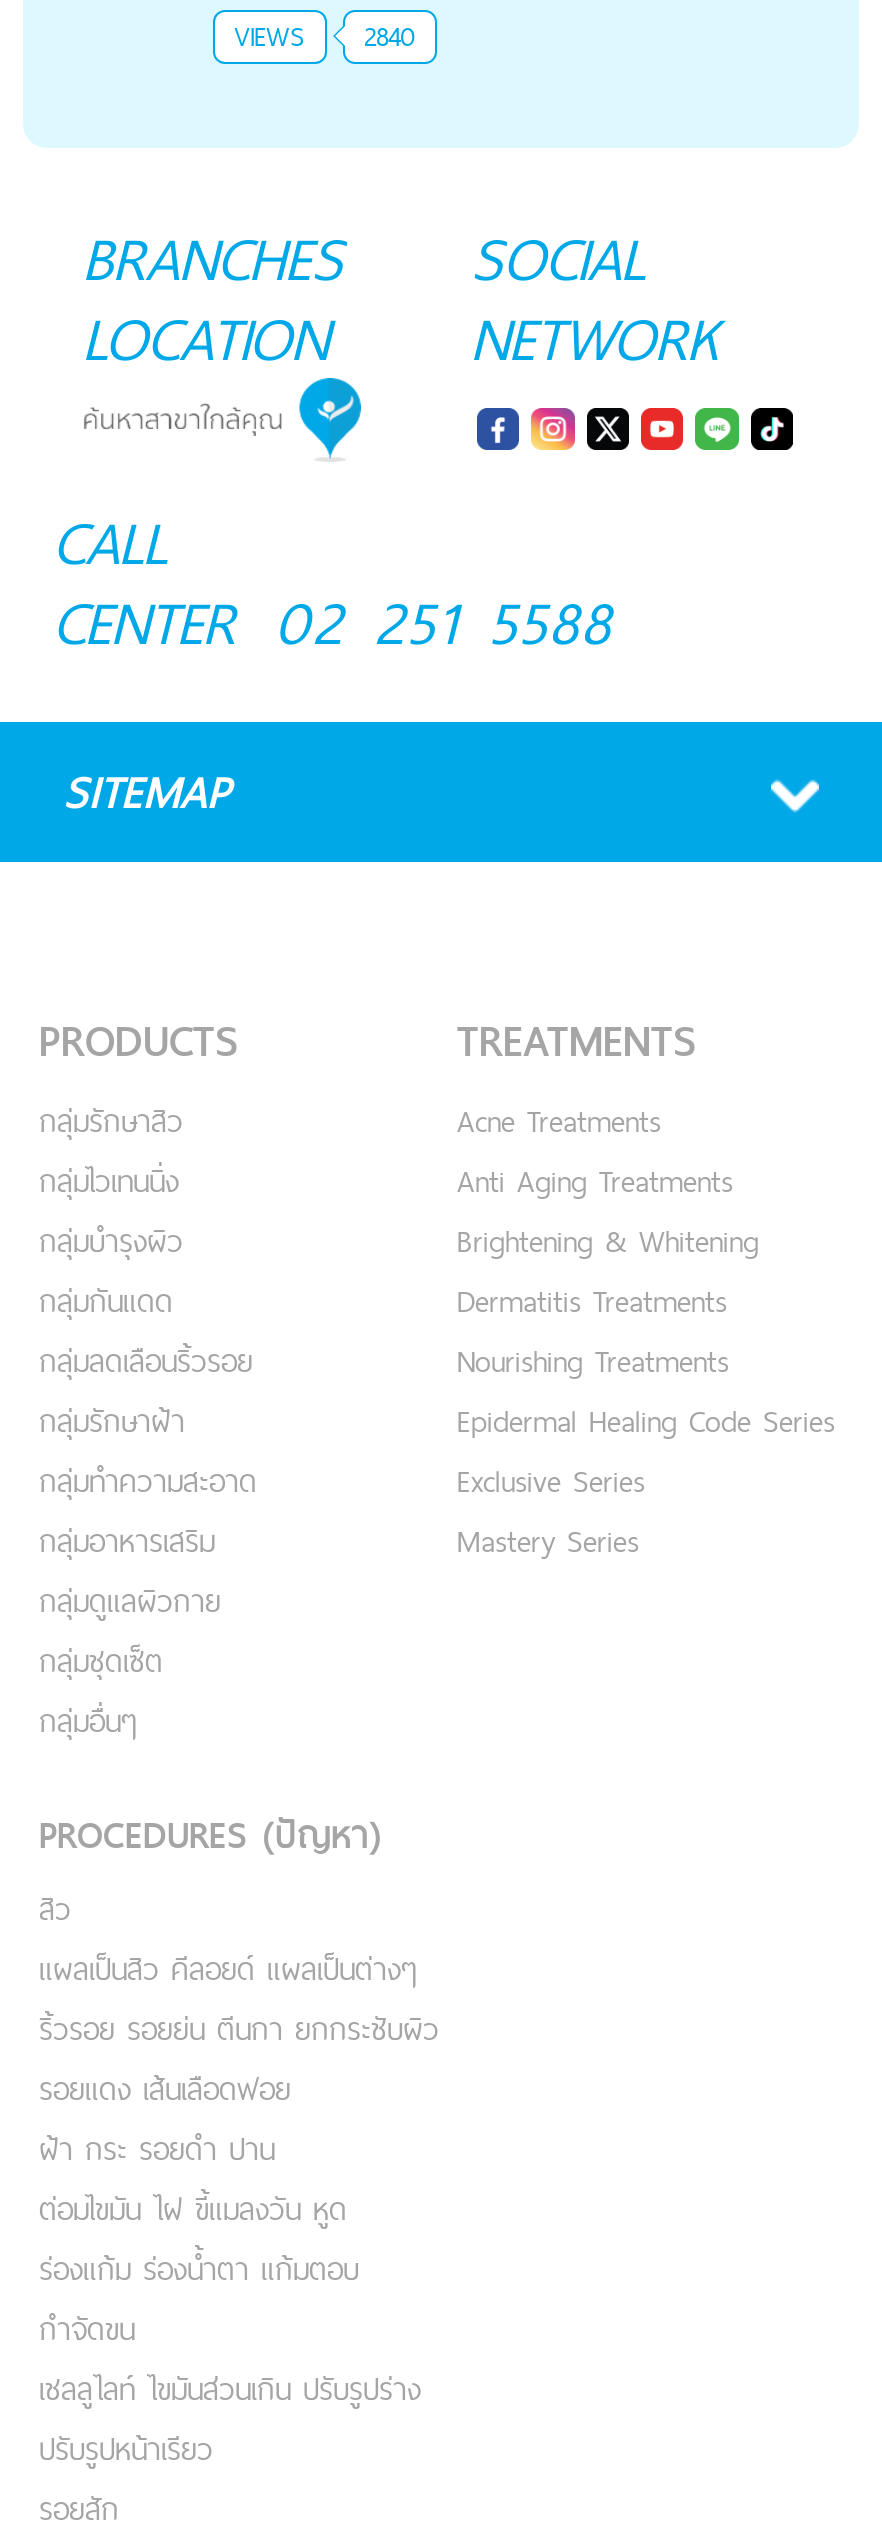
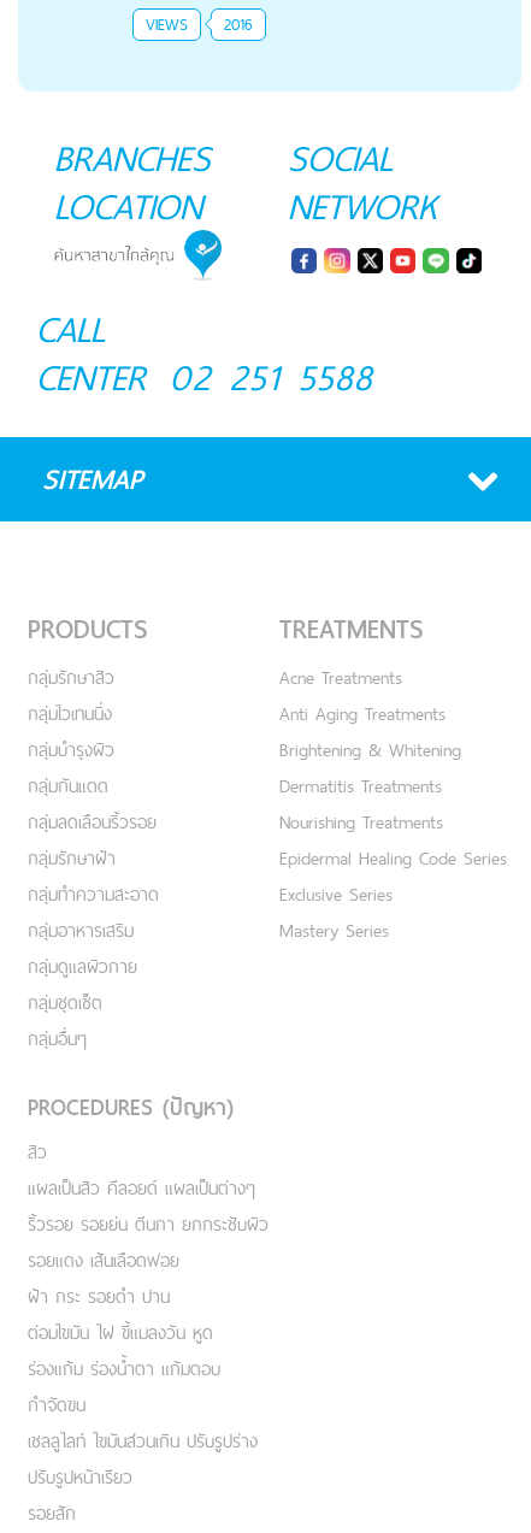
- VIEWS 2840
+ VIEWS 2016
